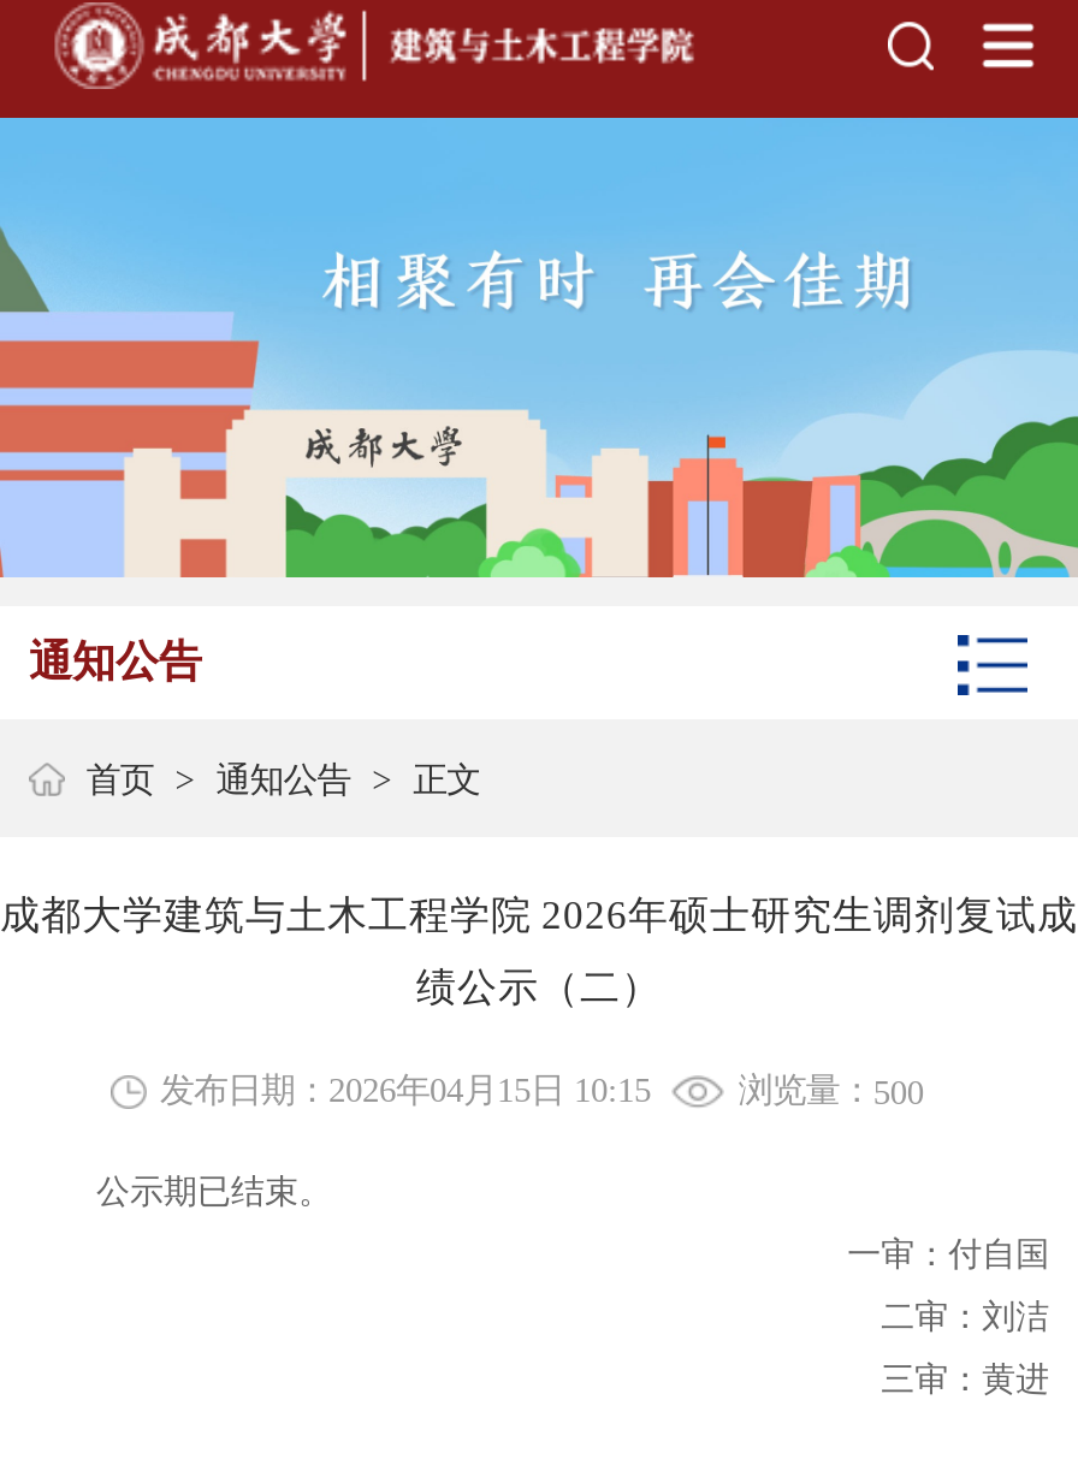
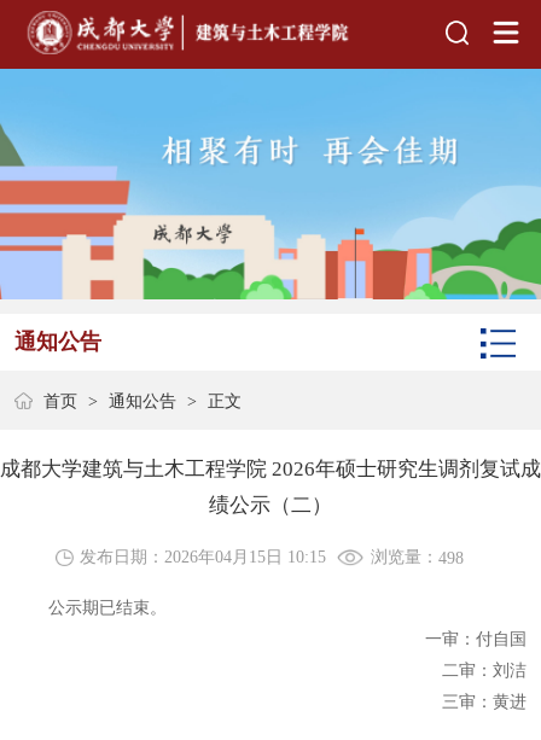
- 浏览量：500
+ 浏览量：498
